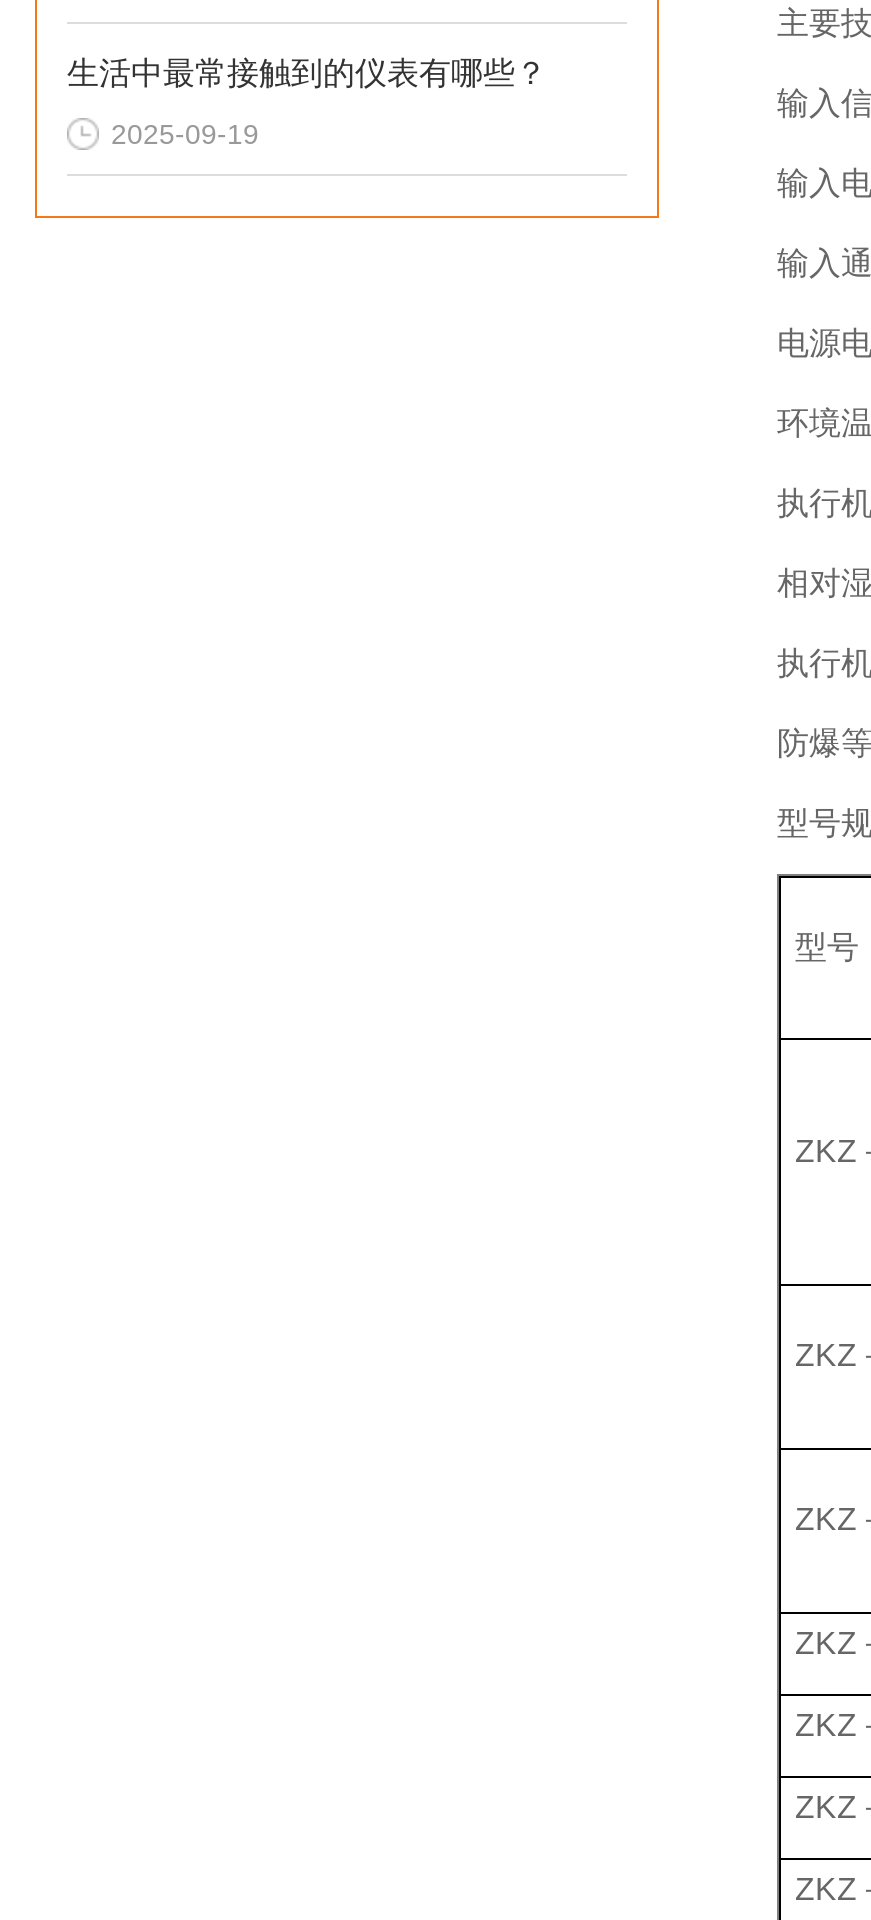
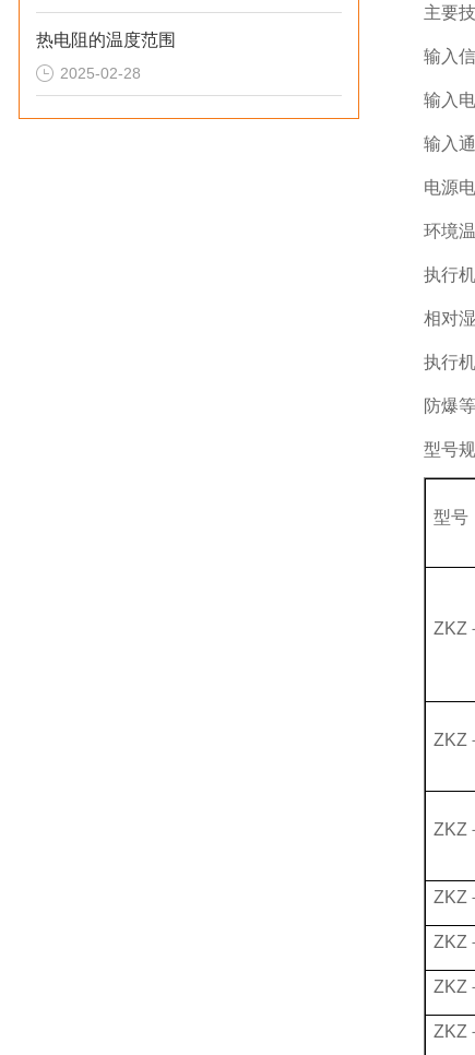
- 生活中最常接触到的仪表有哪些？
+ 热电阻的温度范围

- 2025-09-19
+ 2025-02-28
